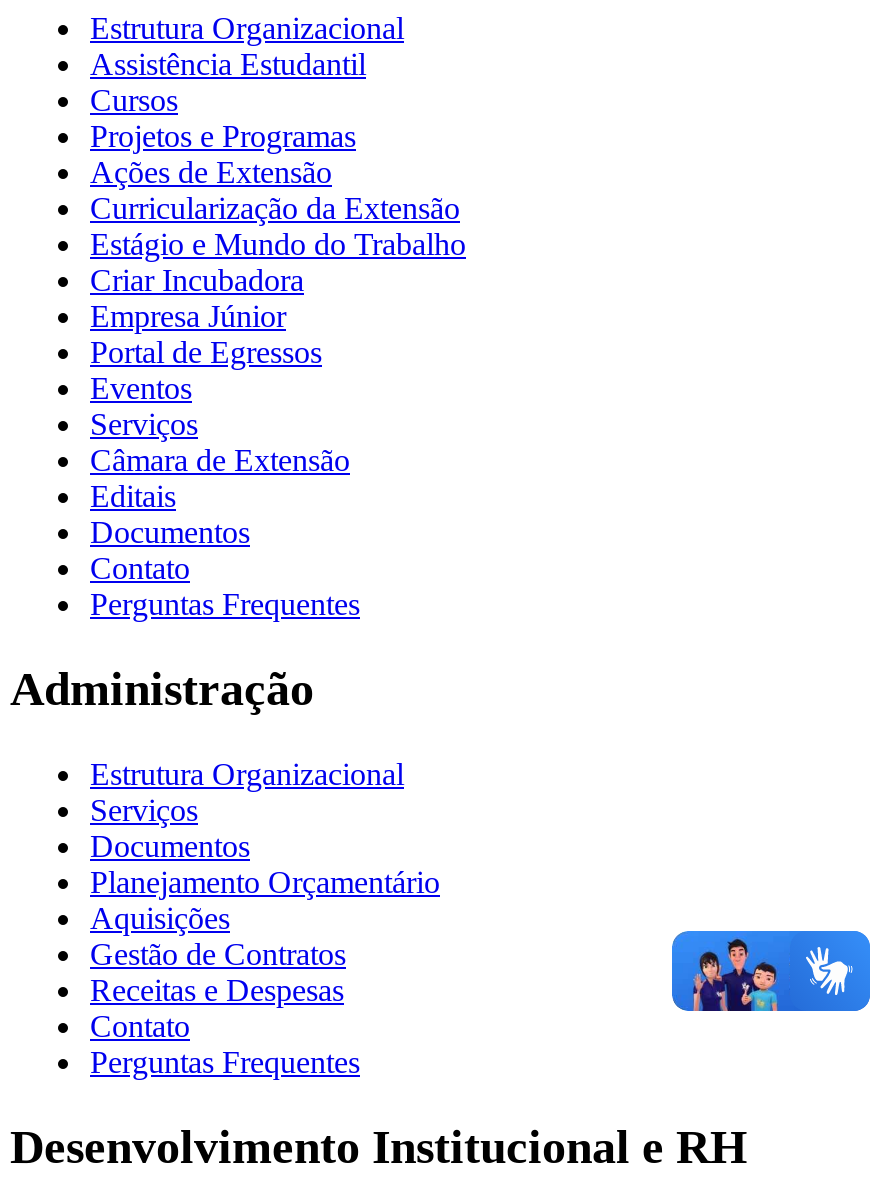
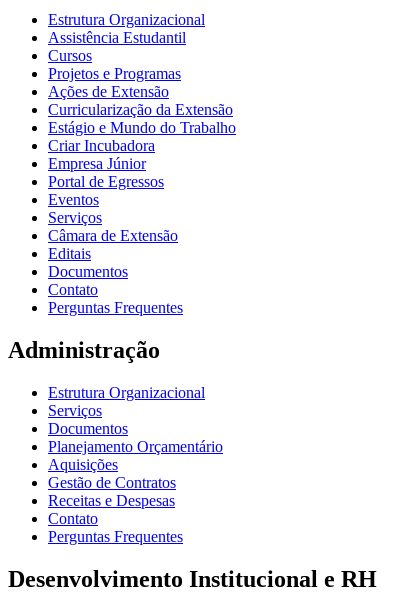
- [image]
